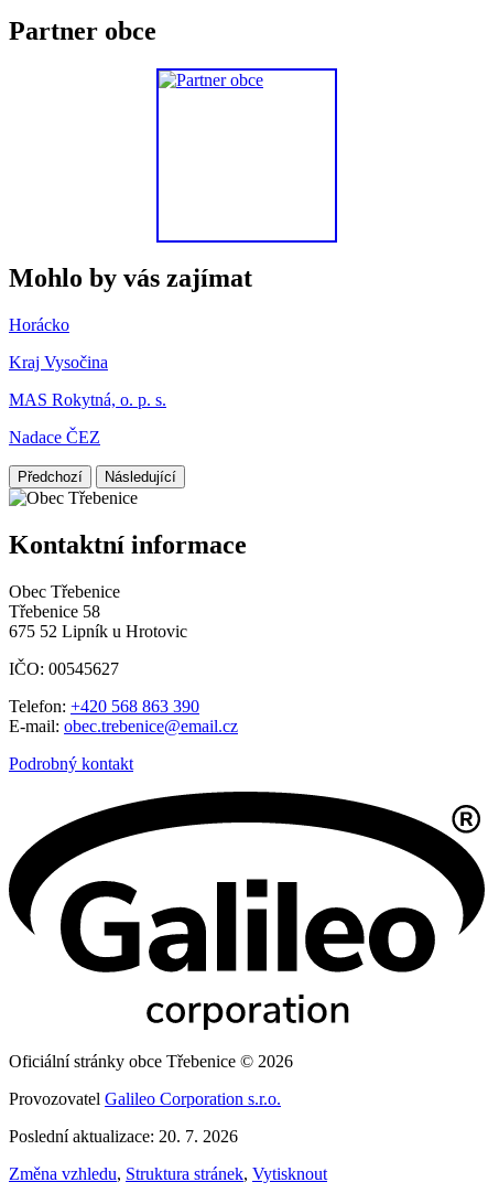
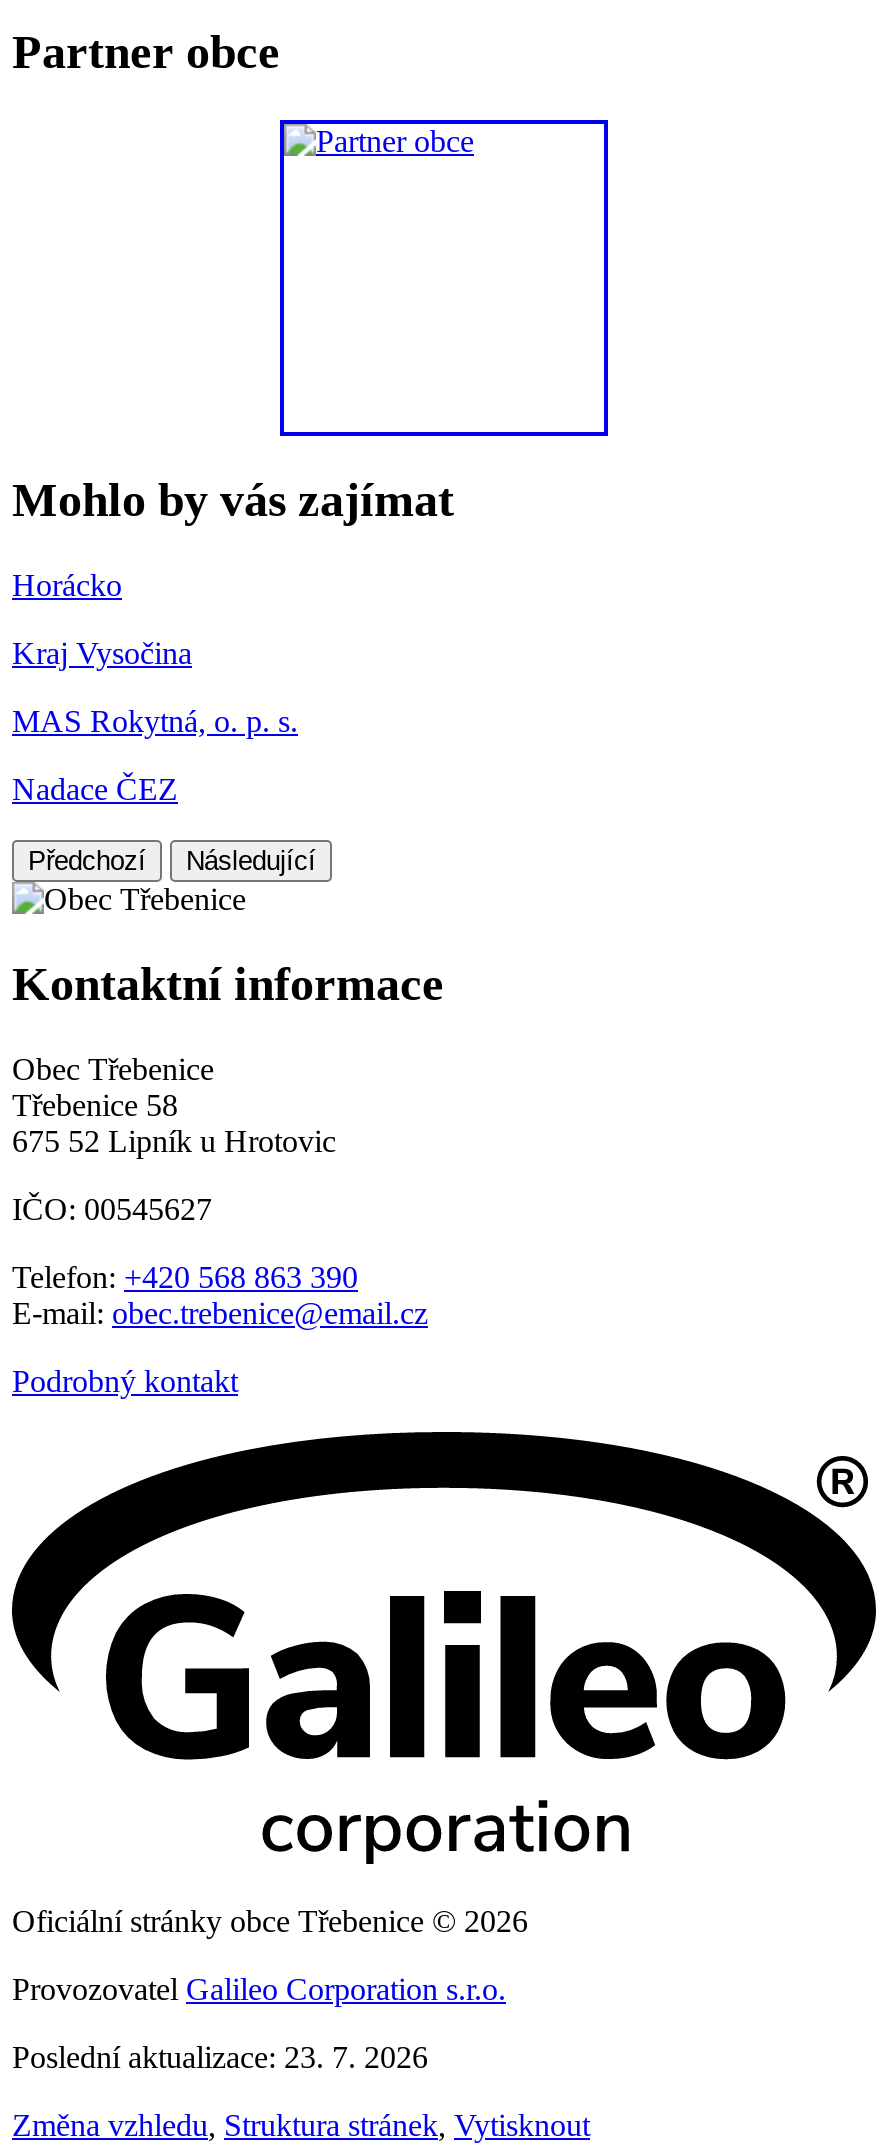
- Poslední aktualizace: 20. 7. 2026
+ Poslední aktualizace: 23. 7. 2026
